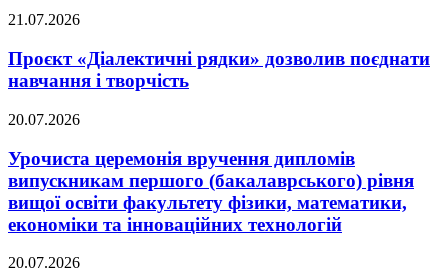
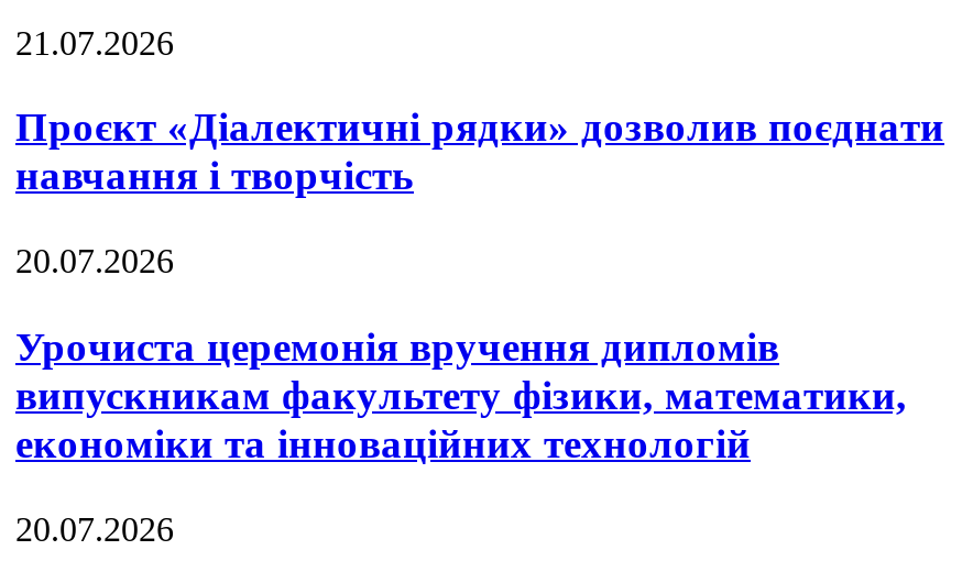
- випускникам першого (бакалаврського) рівня
- вищої освіти факультету фізики, математики,
+ випускникам факультету фізики, математики,
